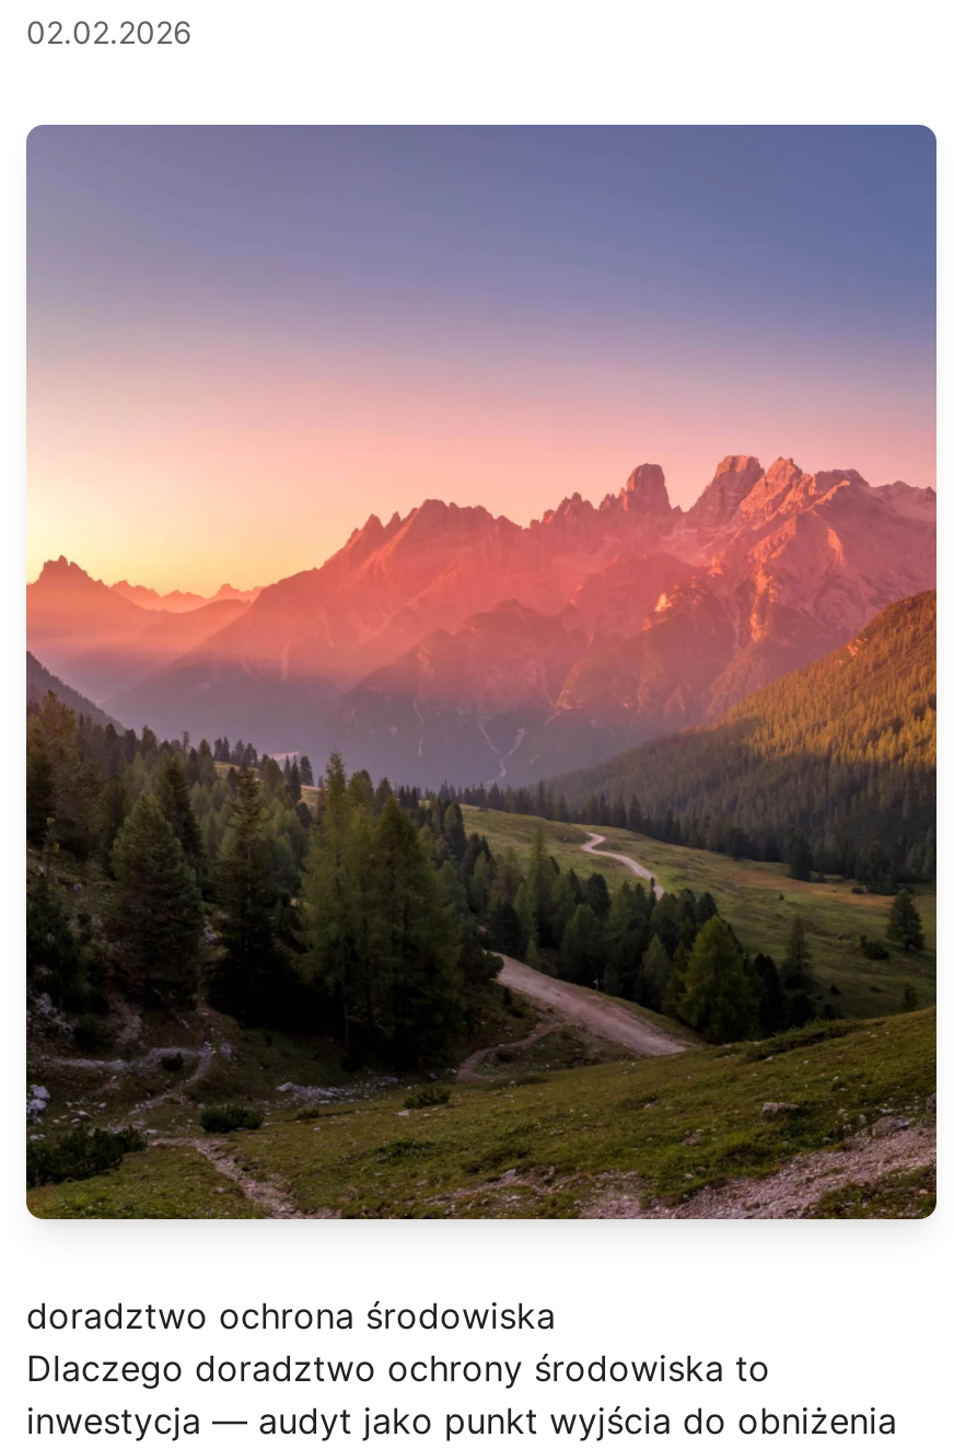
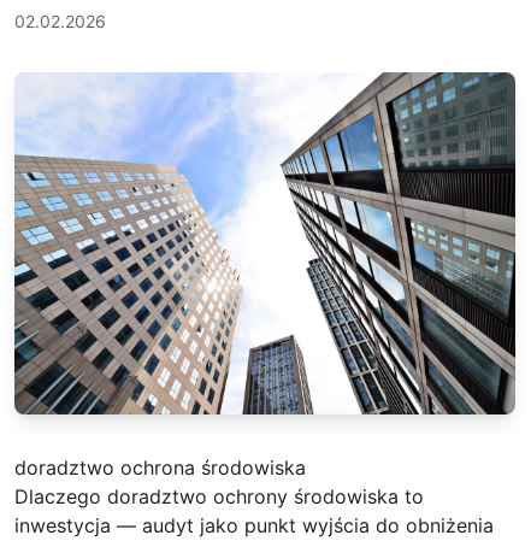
- [image]
+ [image]
